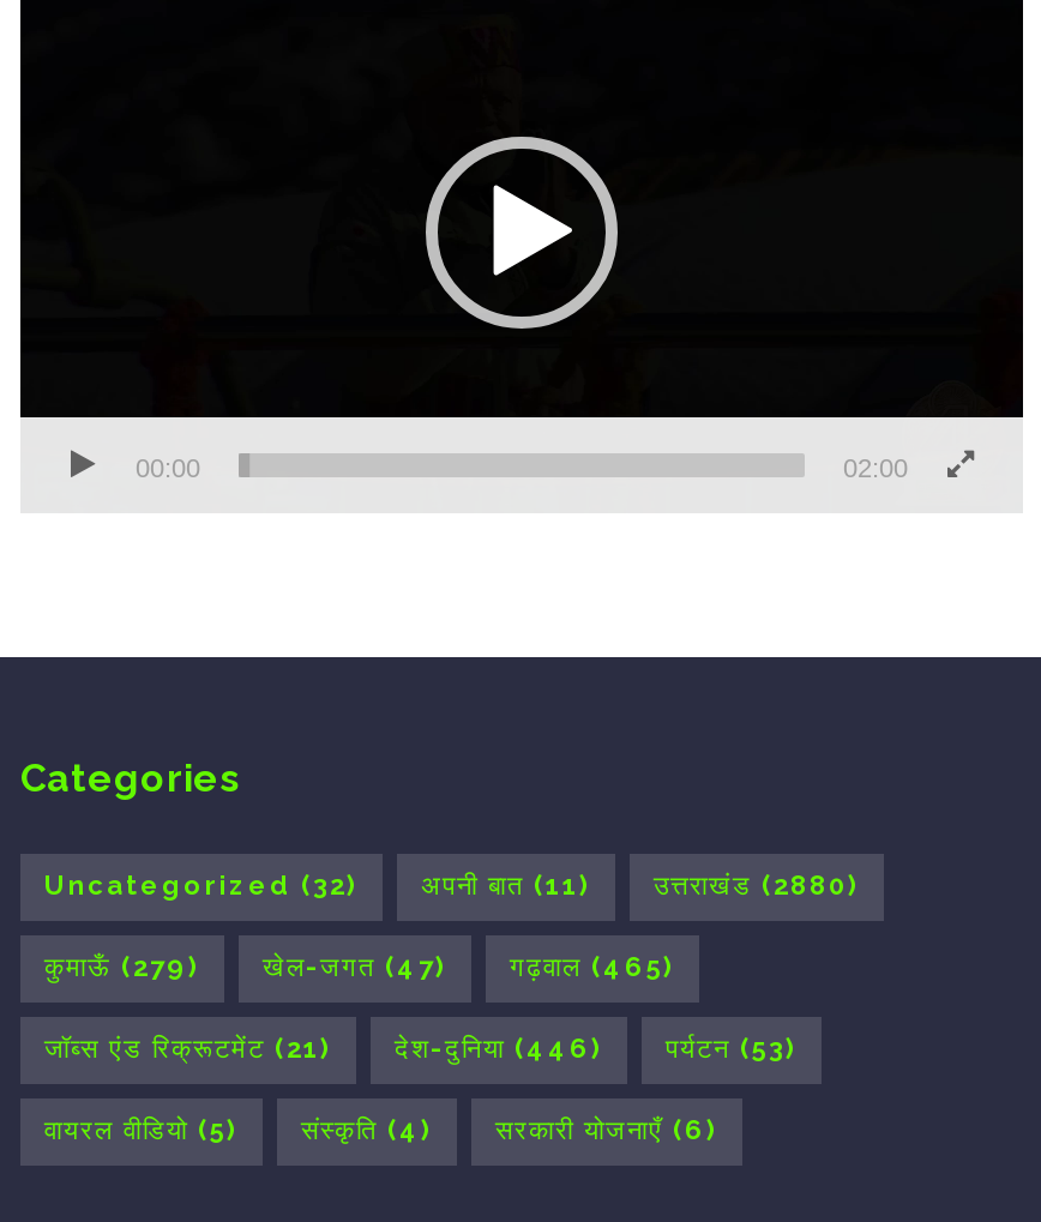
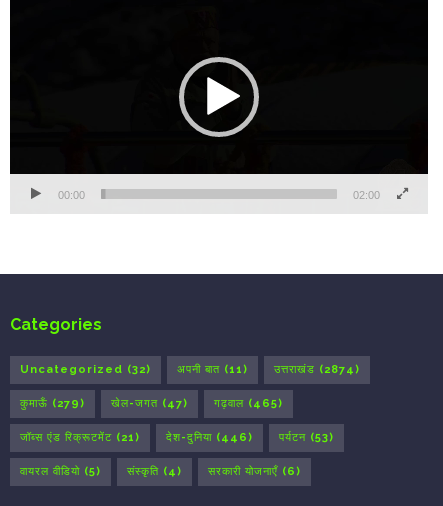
- Uncategorized (32) अपनी बात (11) उत्तराखंड (2880)
+ Uncategorized (32) अपनी बात (11) उत्तराखंड (2874)
